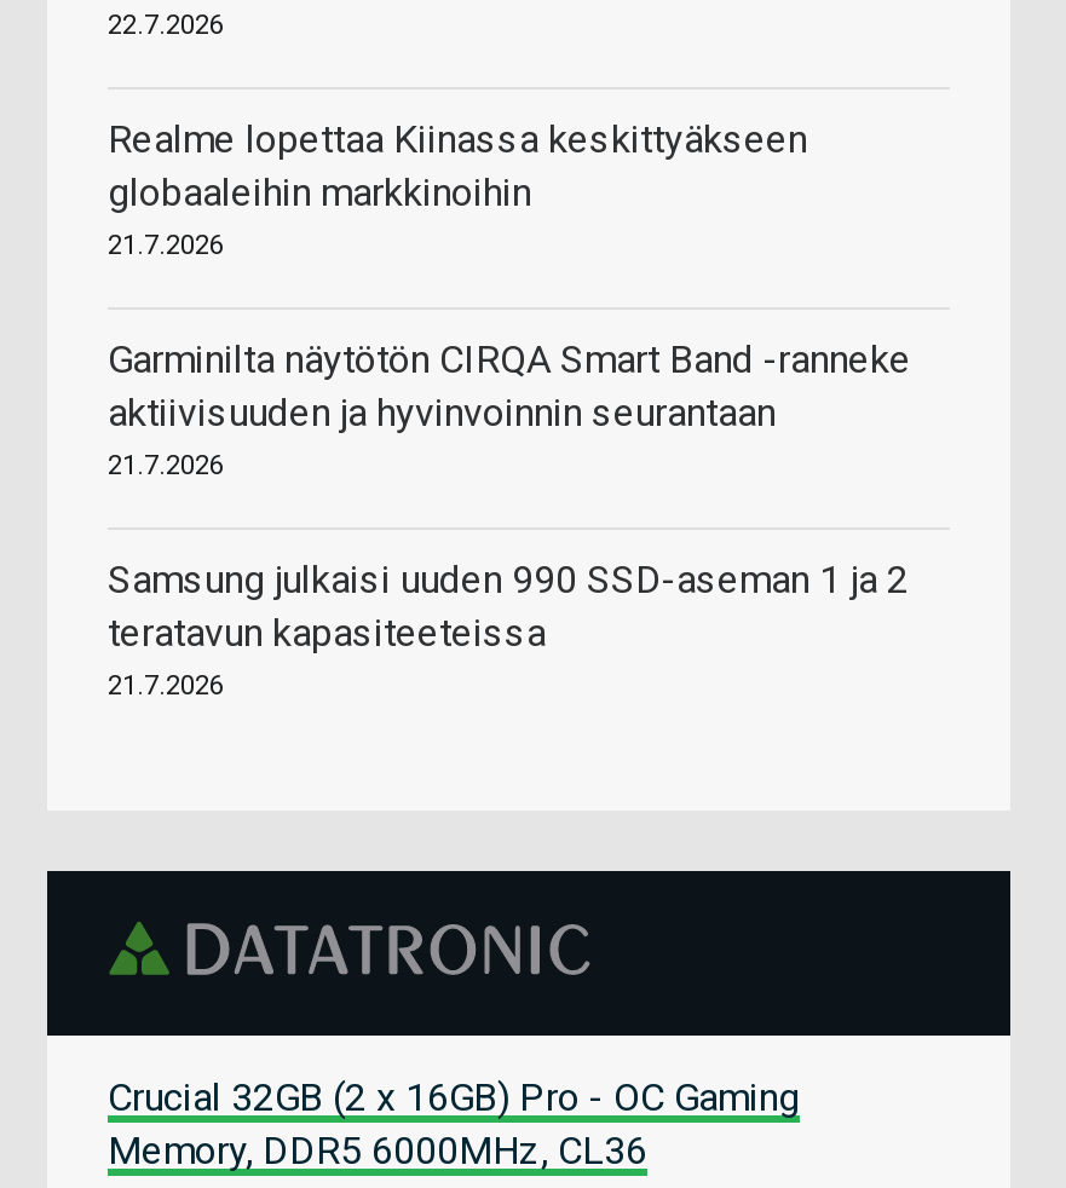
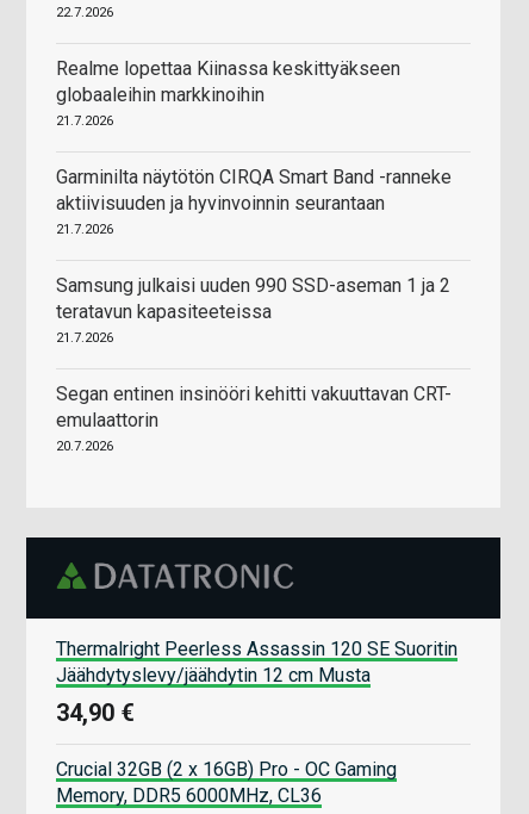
+ Segan entinen insinööri kehitti vakuuttavan CRT-
+ emulaattorin
+ 20.7.2026

+ Thermalright Peerless Assassin 120 SE Suoritin
+ Jäähdytyslevy/jäähdytin 12 cm Musta
+ 34,90 €

moved up: [image]
